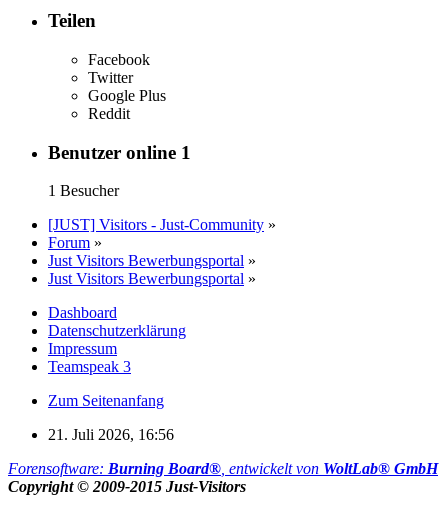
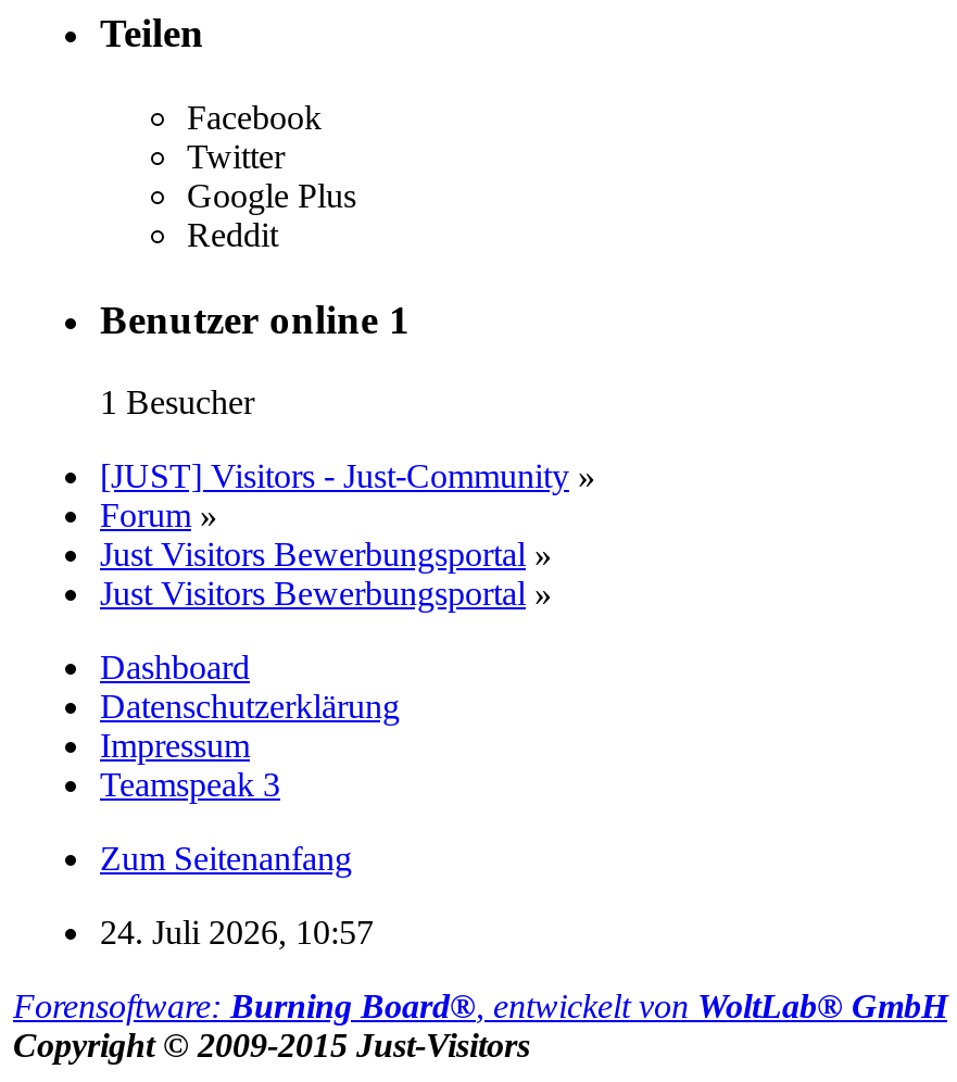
- 21. Juli 2026, 16:56
+ 24. Juli 2026, 10:57
